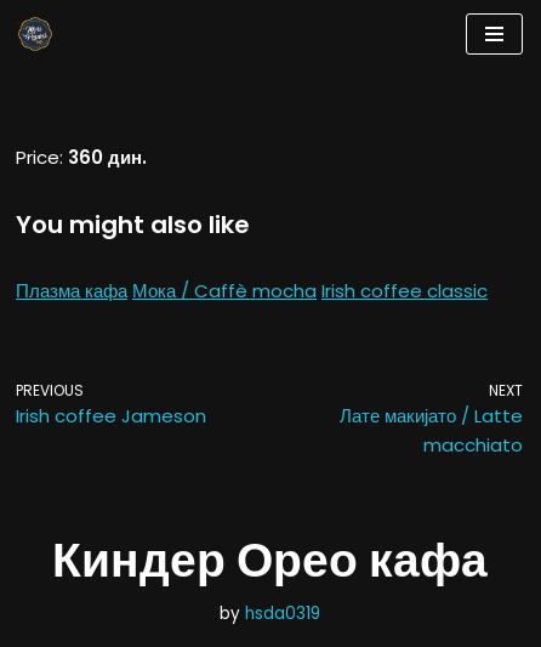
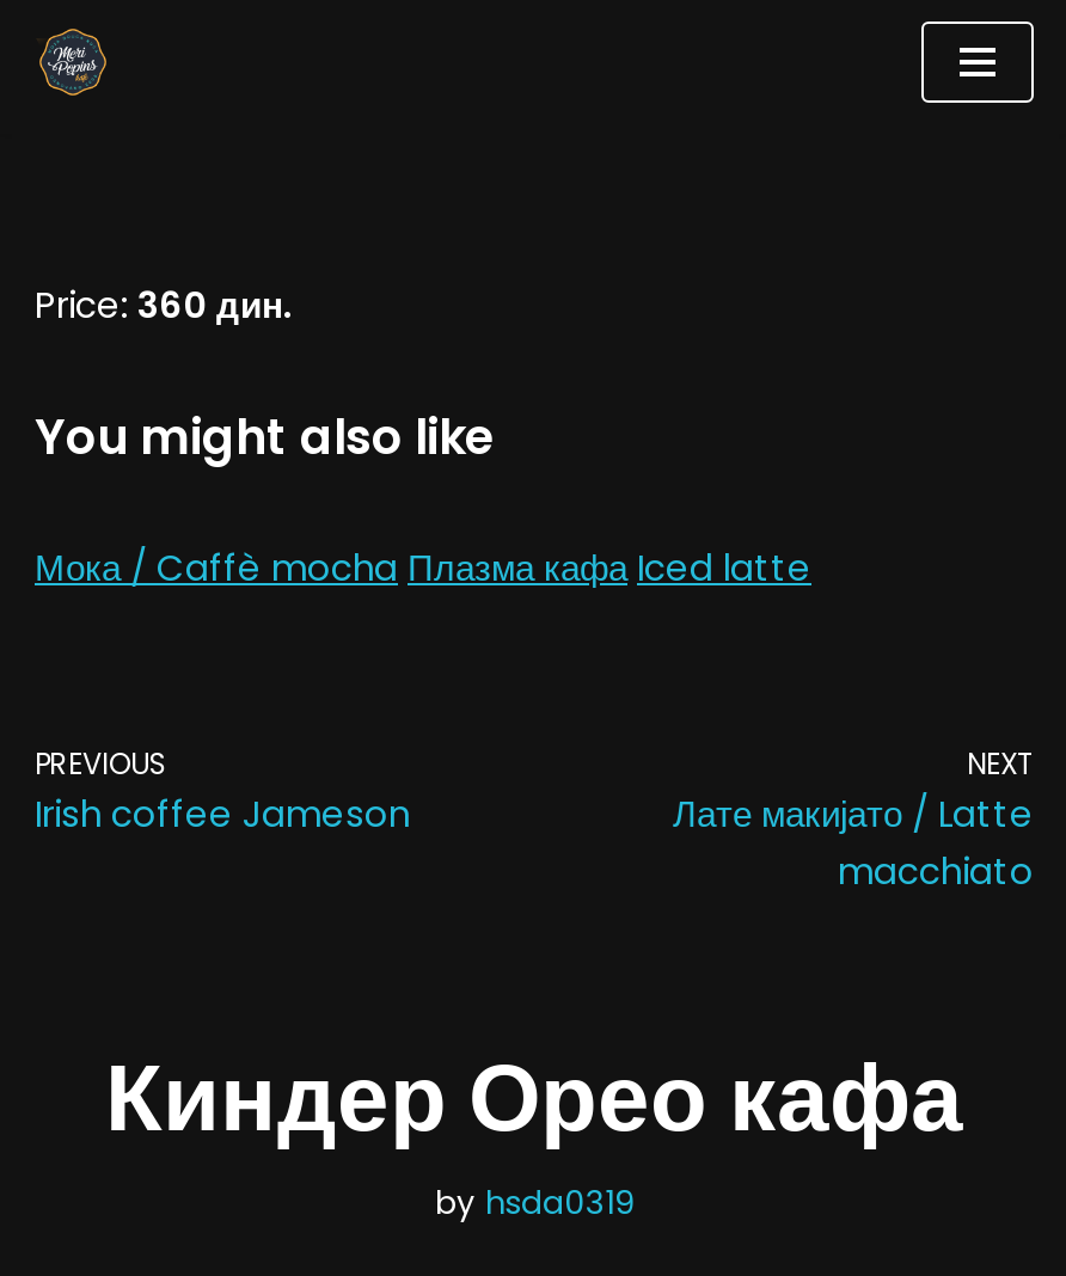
- Плазма кафа Мока / Caffè mocha Irish coffee classic
+ Мока / Caffè mocha Плазма кафа Iced latte
